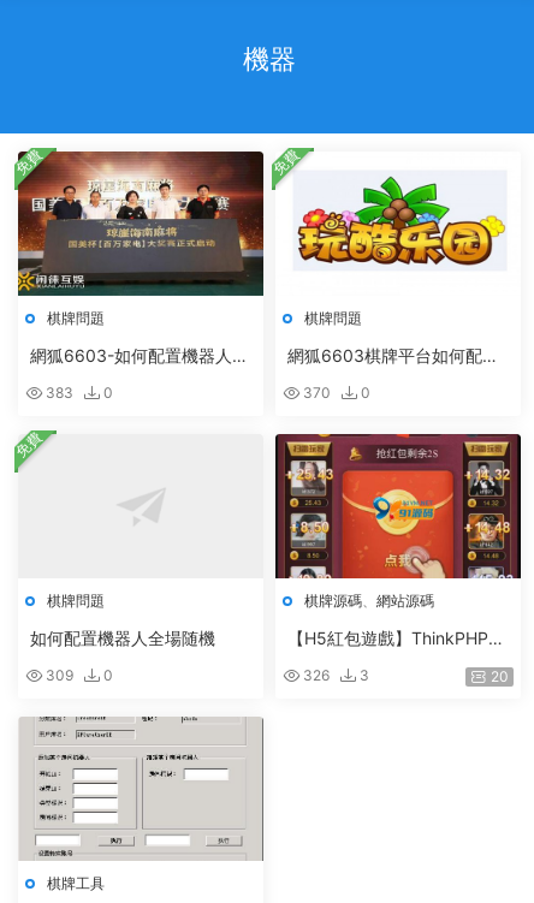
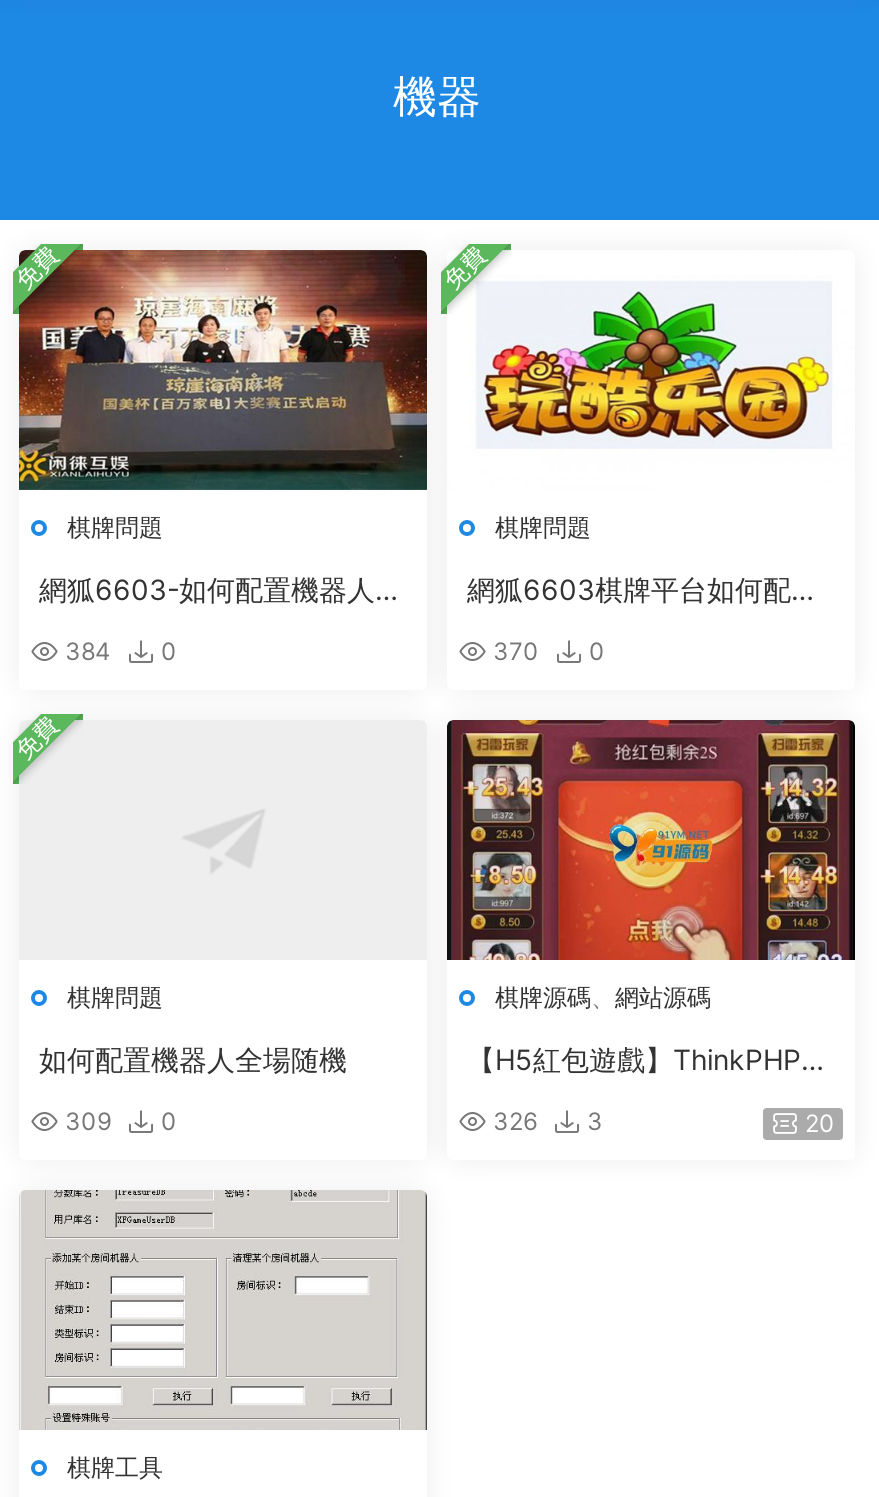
- 383 0
+ 384 0
